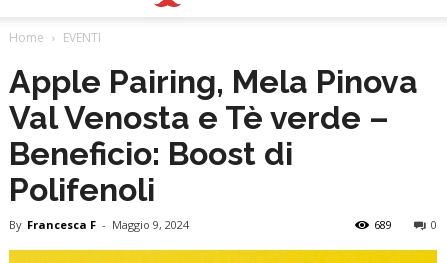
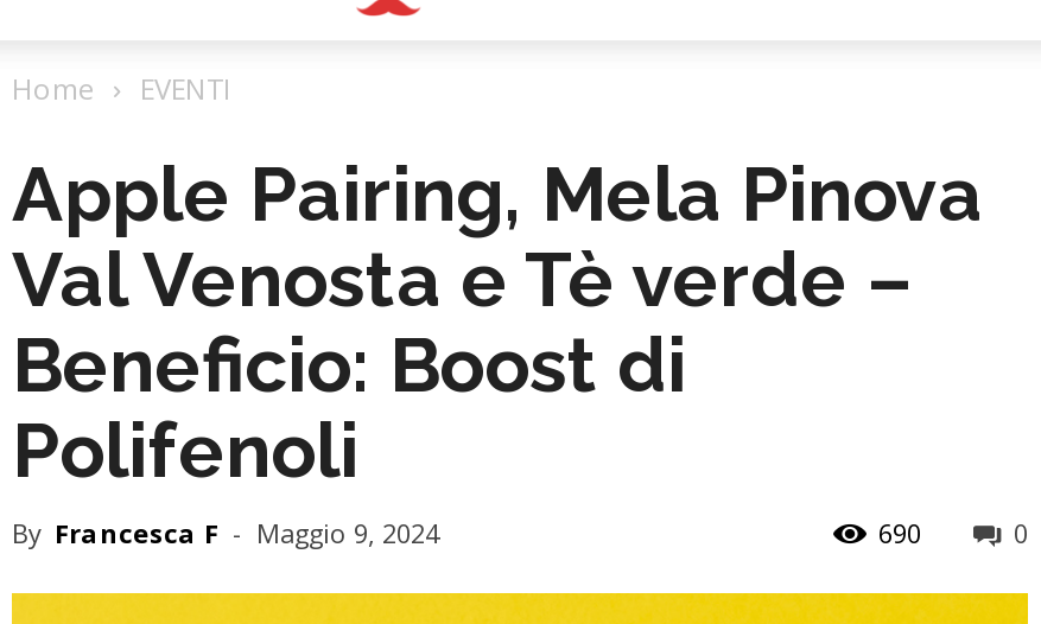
- 689
+ 690
